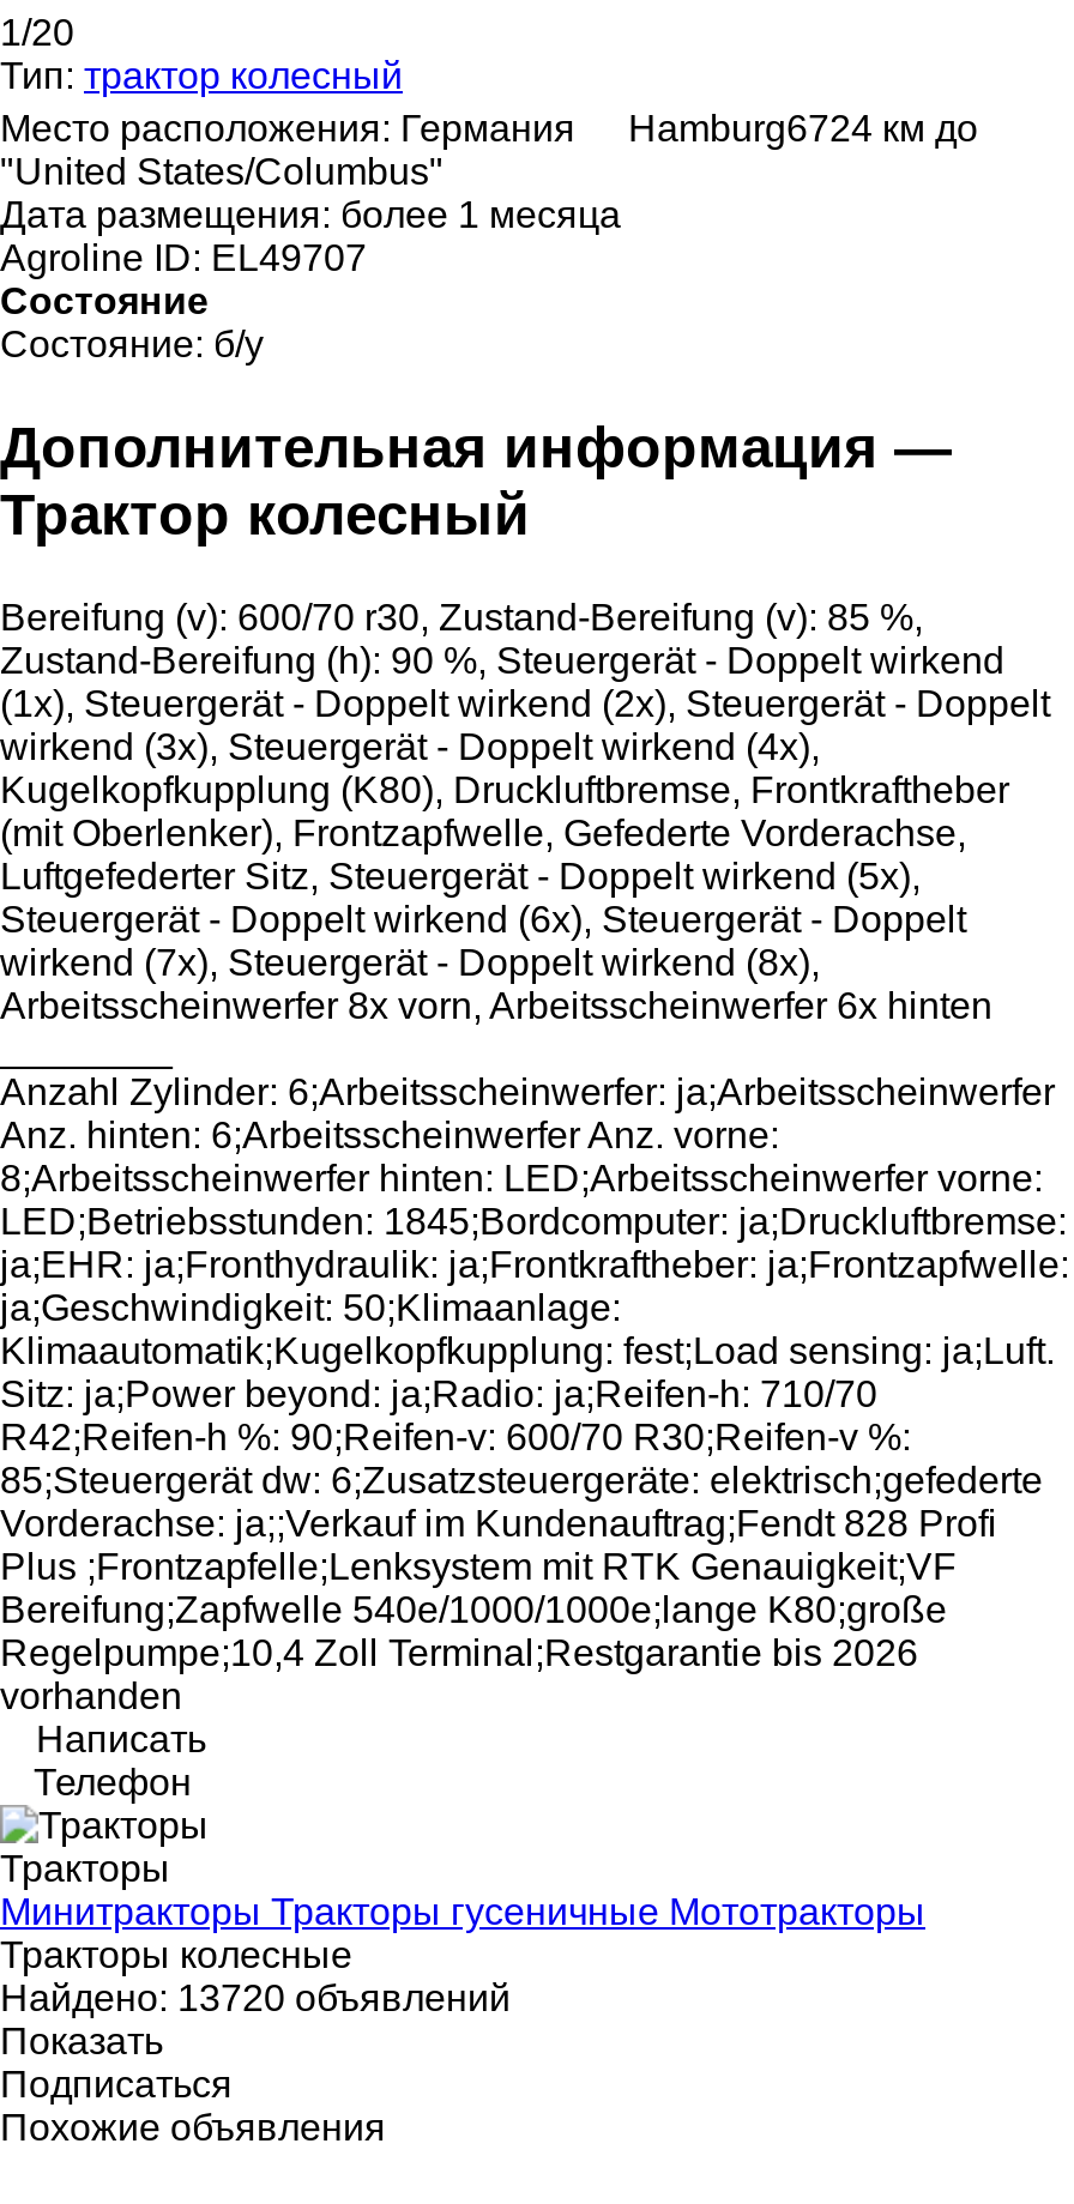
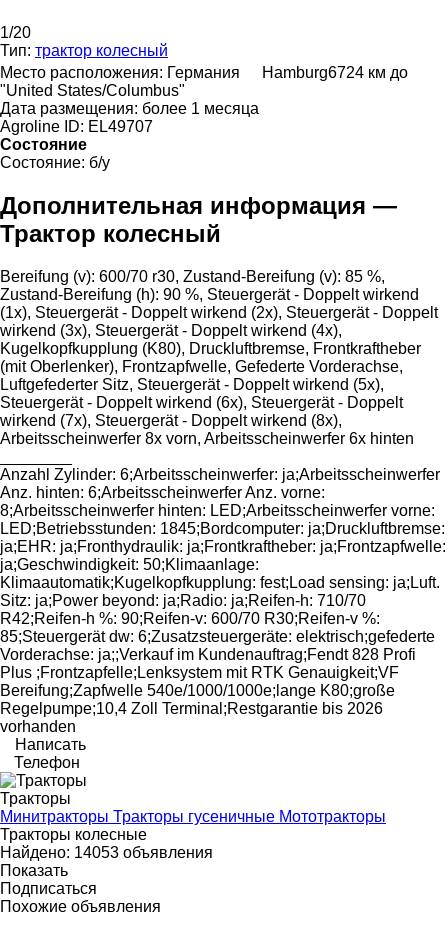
- Найдено: 13720 объявлений
+ Найдено: 14053 объявления
